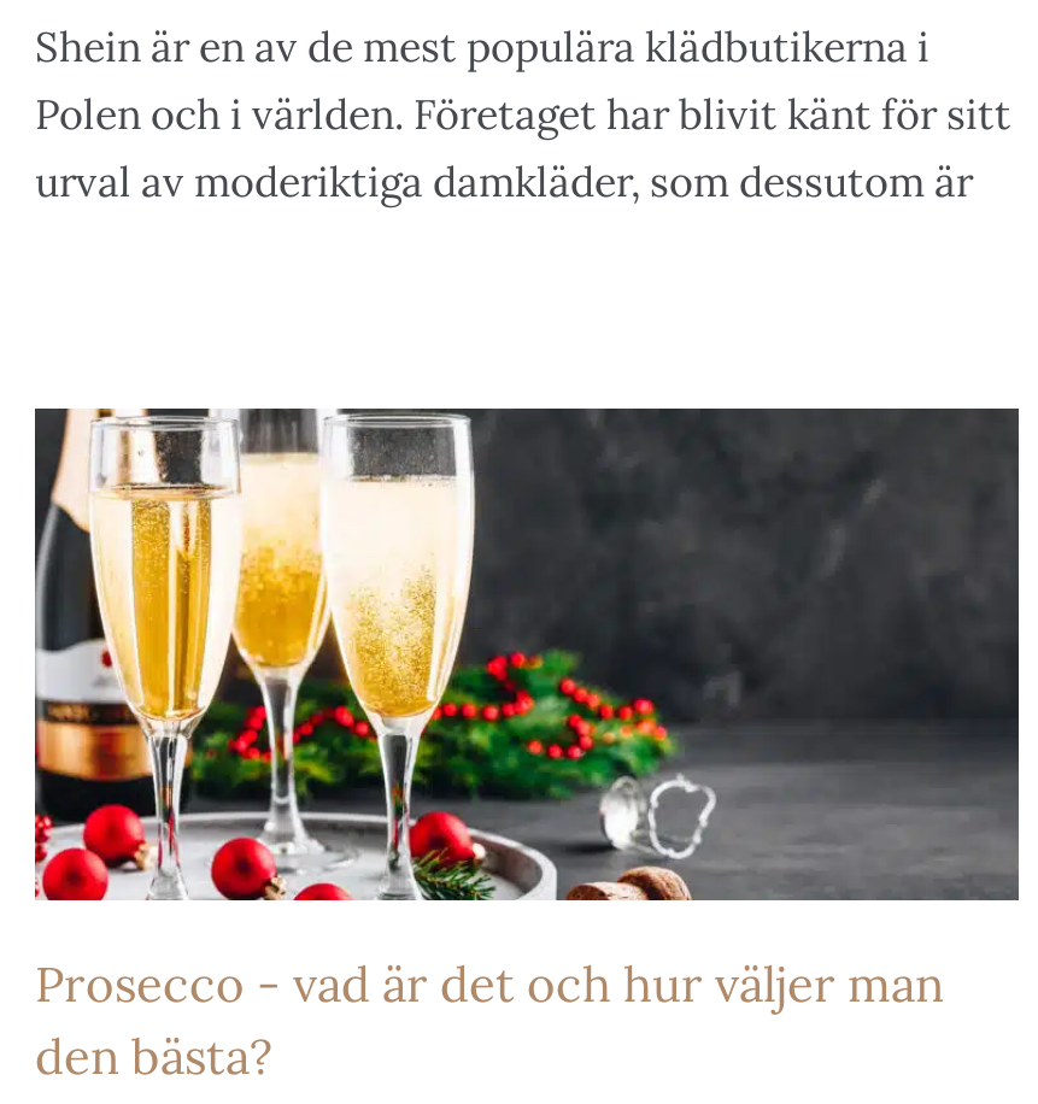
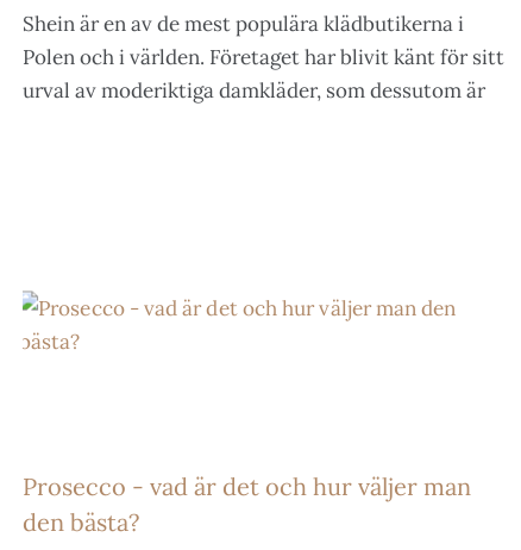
- [image]
